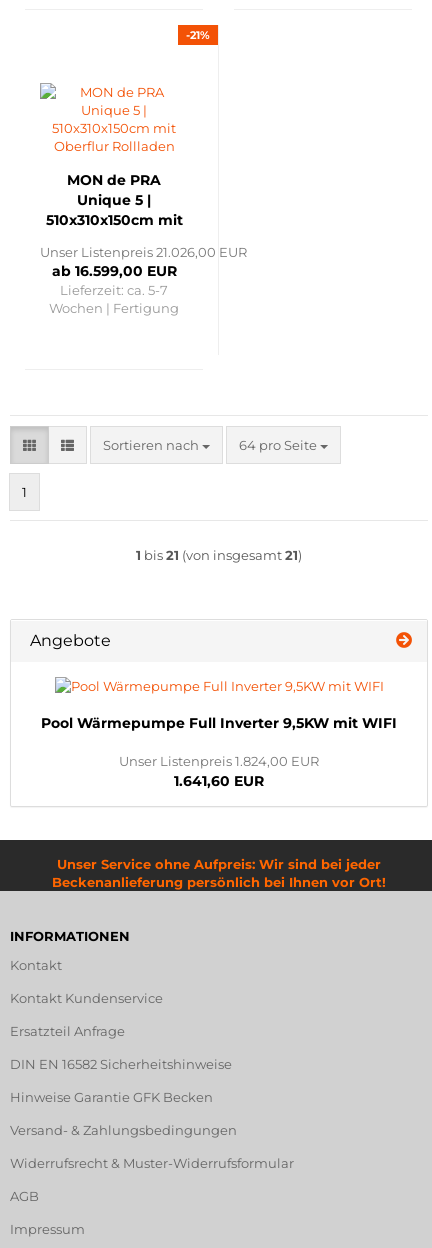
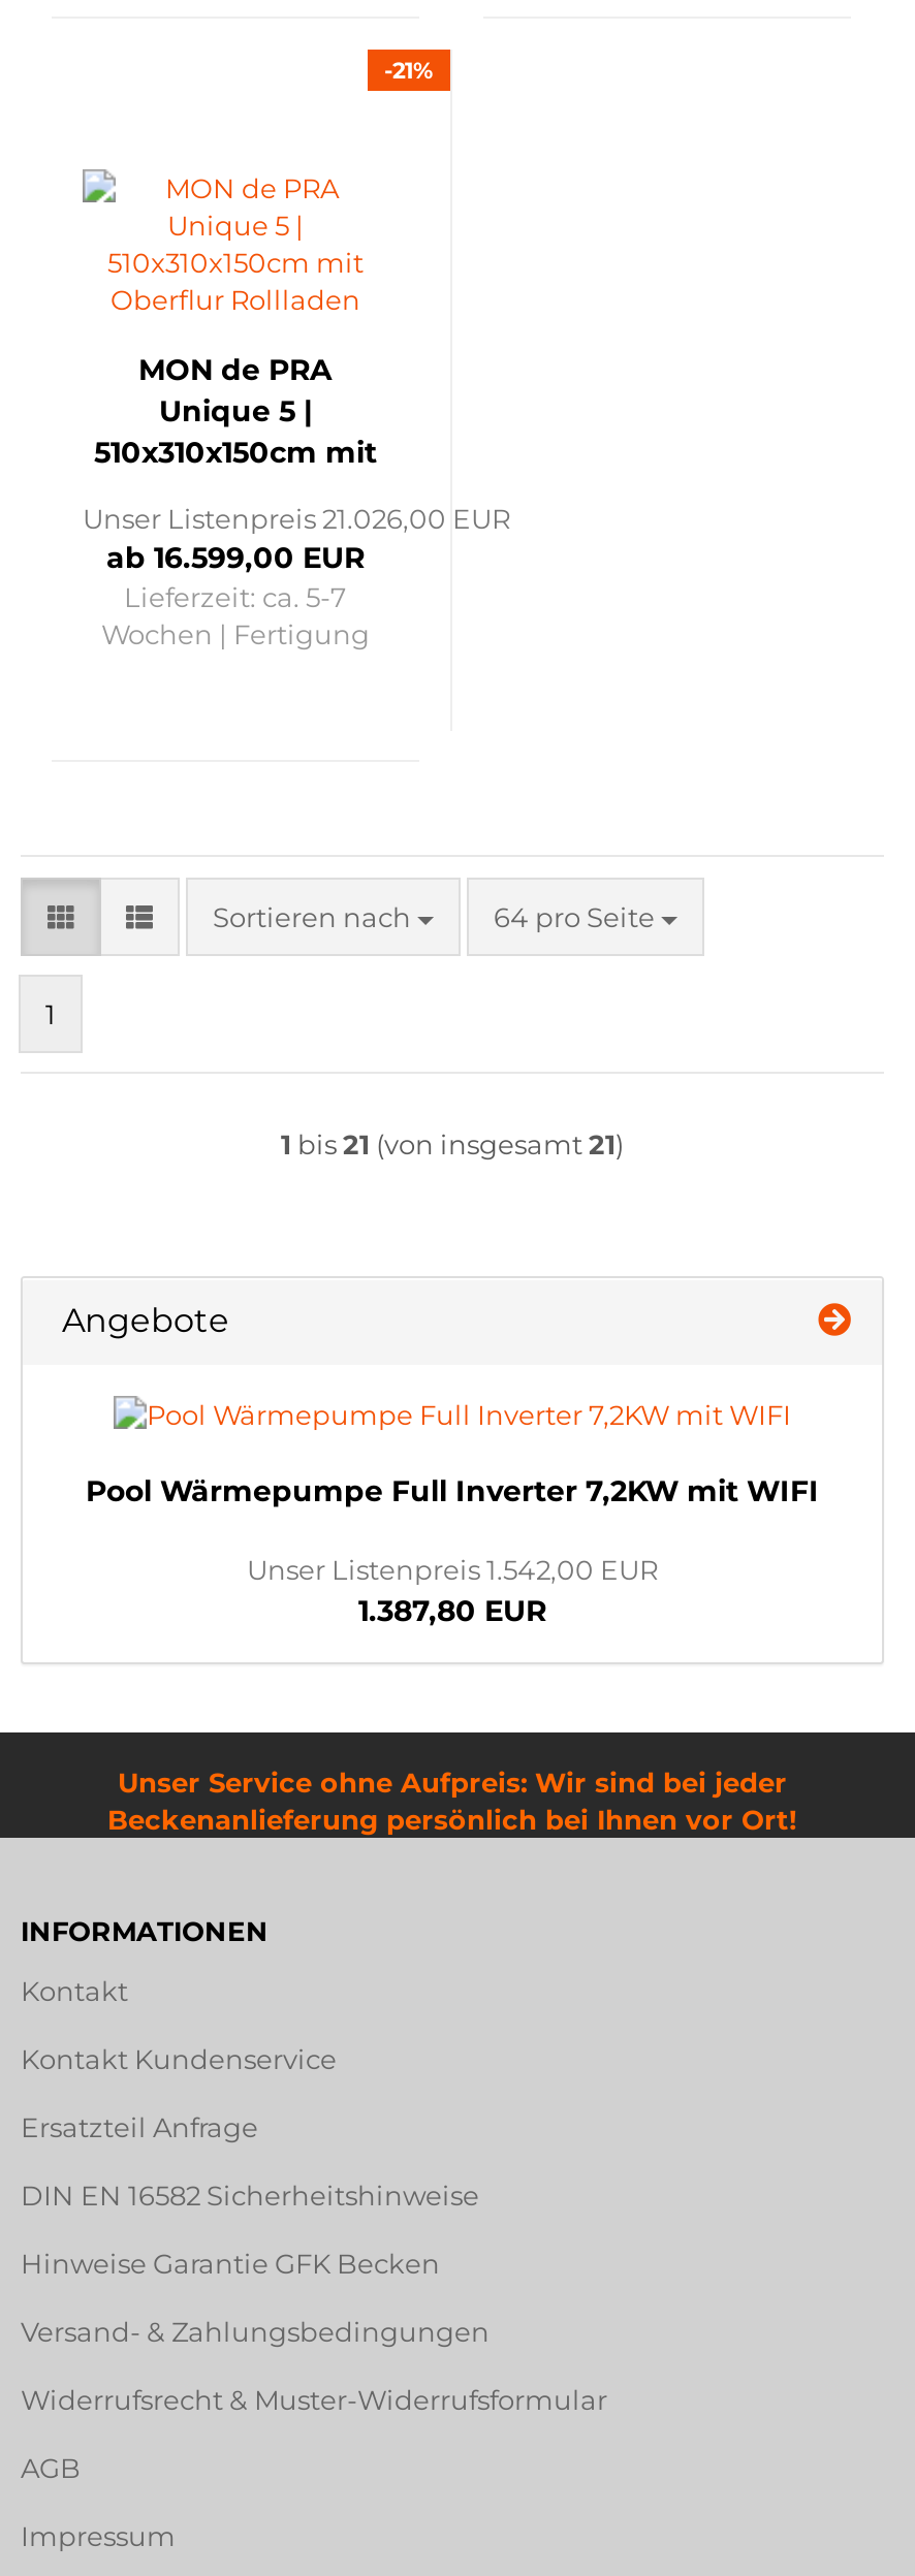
- Pool Wärmepumpe Full Inverter 9,5KW mit WIFI
+ Pool Wärmepumpe Full Inverter 7,2KW mit WIFI

- Unser Listenpreis 1.824,00 EUR
+ Unser Listenpreis 1.542,00 EUR

- 1.641,60 EUR
+ 1.387,80 EUR
